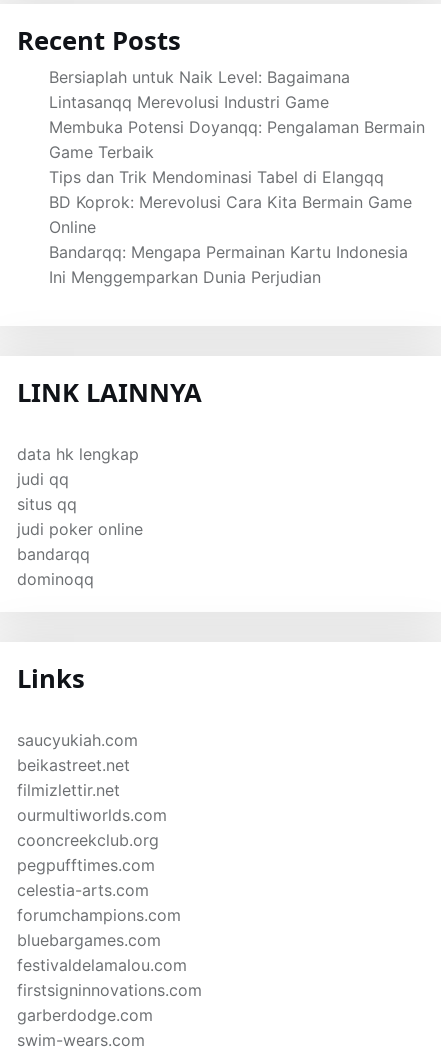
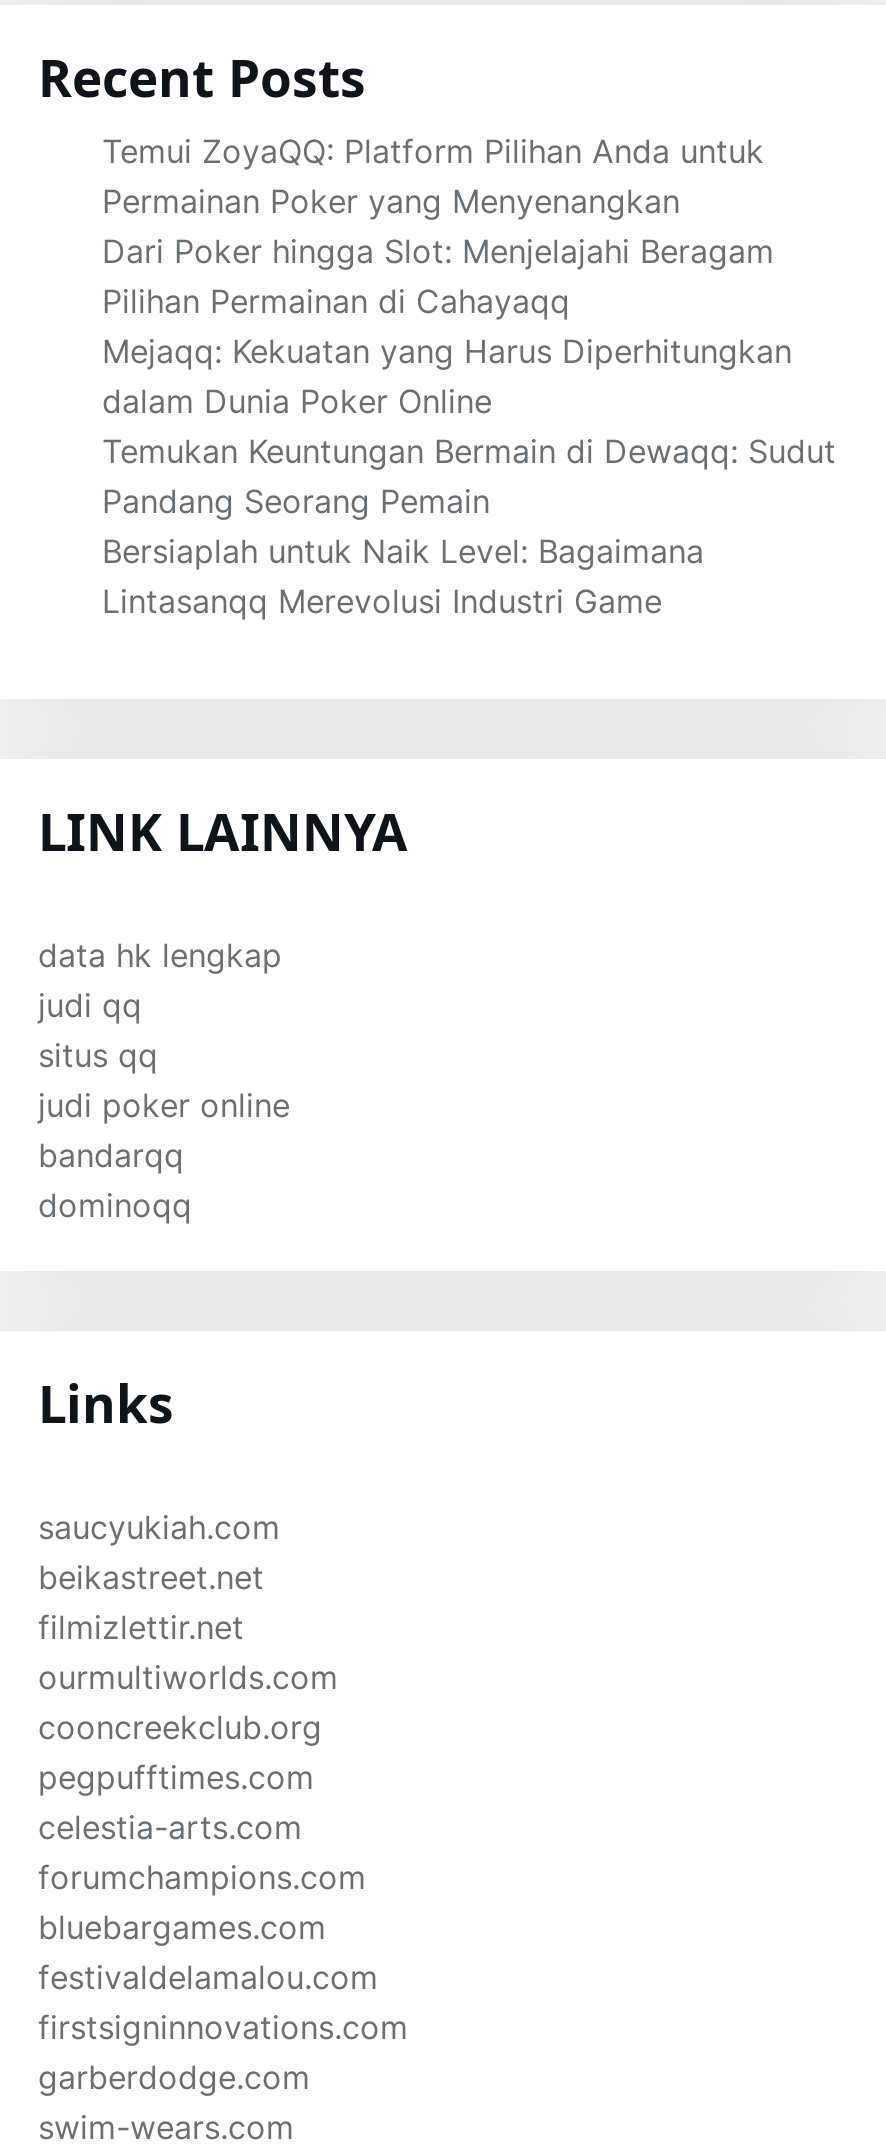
+ Temui ZoyaQQ: Platform Pilihan Anda untuk
+ Permainan Poker yang Menyenangkan
+ Dari Poker hingga Slot: Menjelajahi Beragam
+ Pilihan Permainan di Cahayaqq
+ Mejaqq: Kekuatan yang Harus Diperhitungkan
+ dalam Dunia Poker Online
+ Temukan Keuntungan Bermain di Dewaqq: Sudut
+ Pandang Seorang Pemain

moved down: Bersiaplah untuk Naik Level: Bagaimana | Lintasanqq Merevolusi Industri Game

- Membuka Potensi Doyanqq: Pengalaman Bermain
- Game Terbaik
- Tips dan Trik Mendominasi Tabel di Elangqq
- BD Koprok: Merevolusi Cara Kita Bermain Game
- Online
- Bandarqq: Mengapa Permainan Kartu Indonesia
- Ini Menggemparkan Dunia Perjudian
